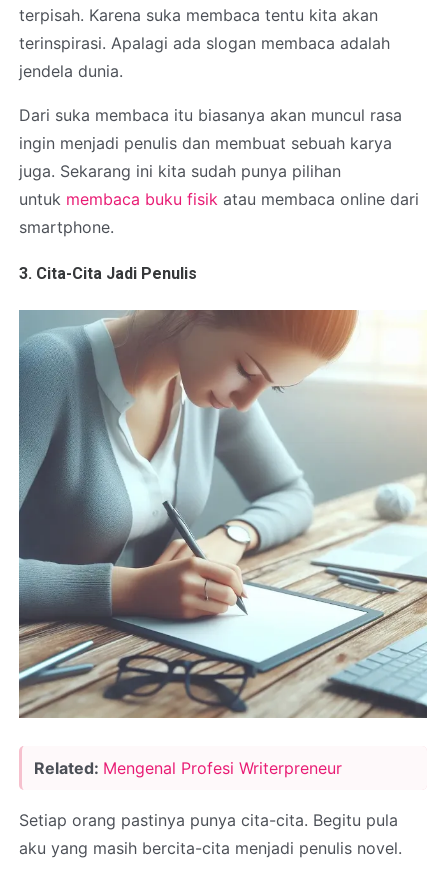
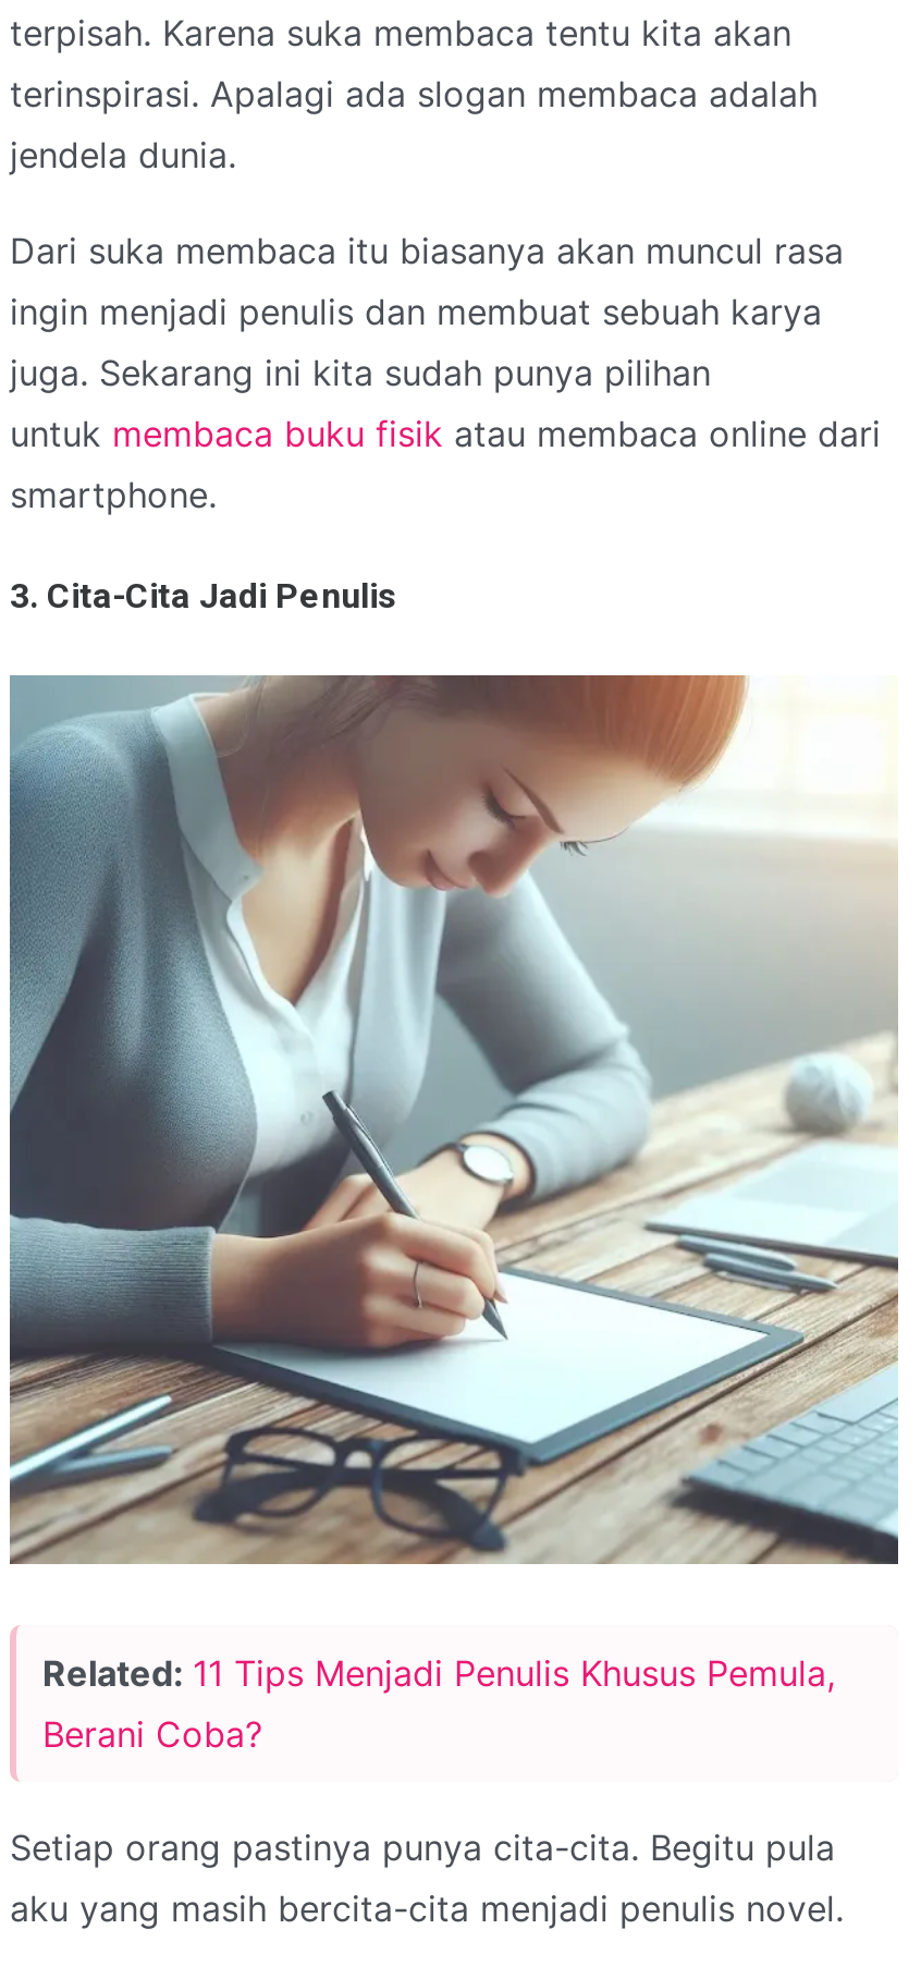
- Related: Mengenal Profesi Writerpreneur
+ Related: 11 Tips Menjadi Penulis Khusus Pemula,
+ Berani Coba?
